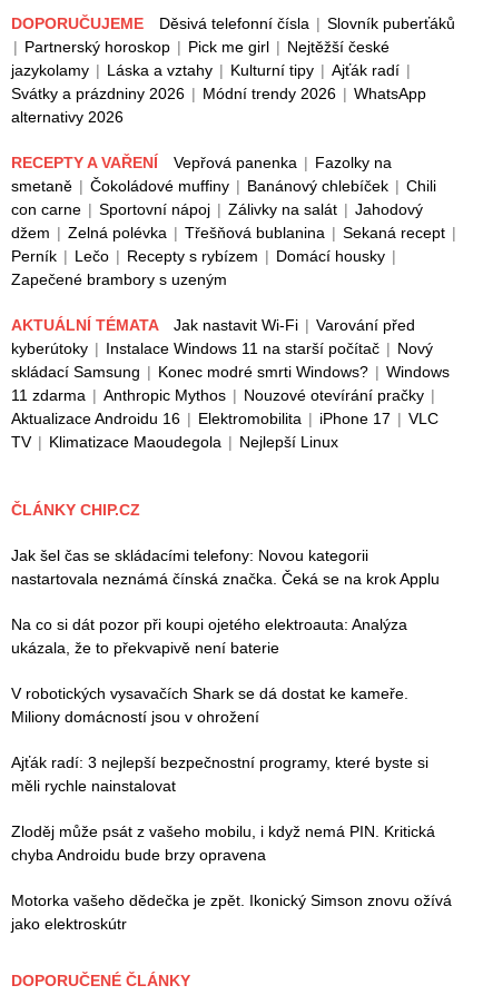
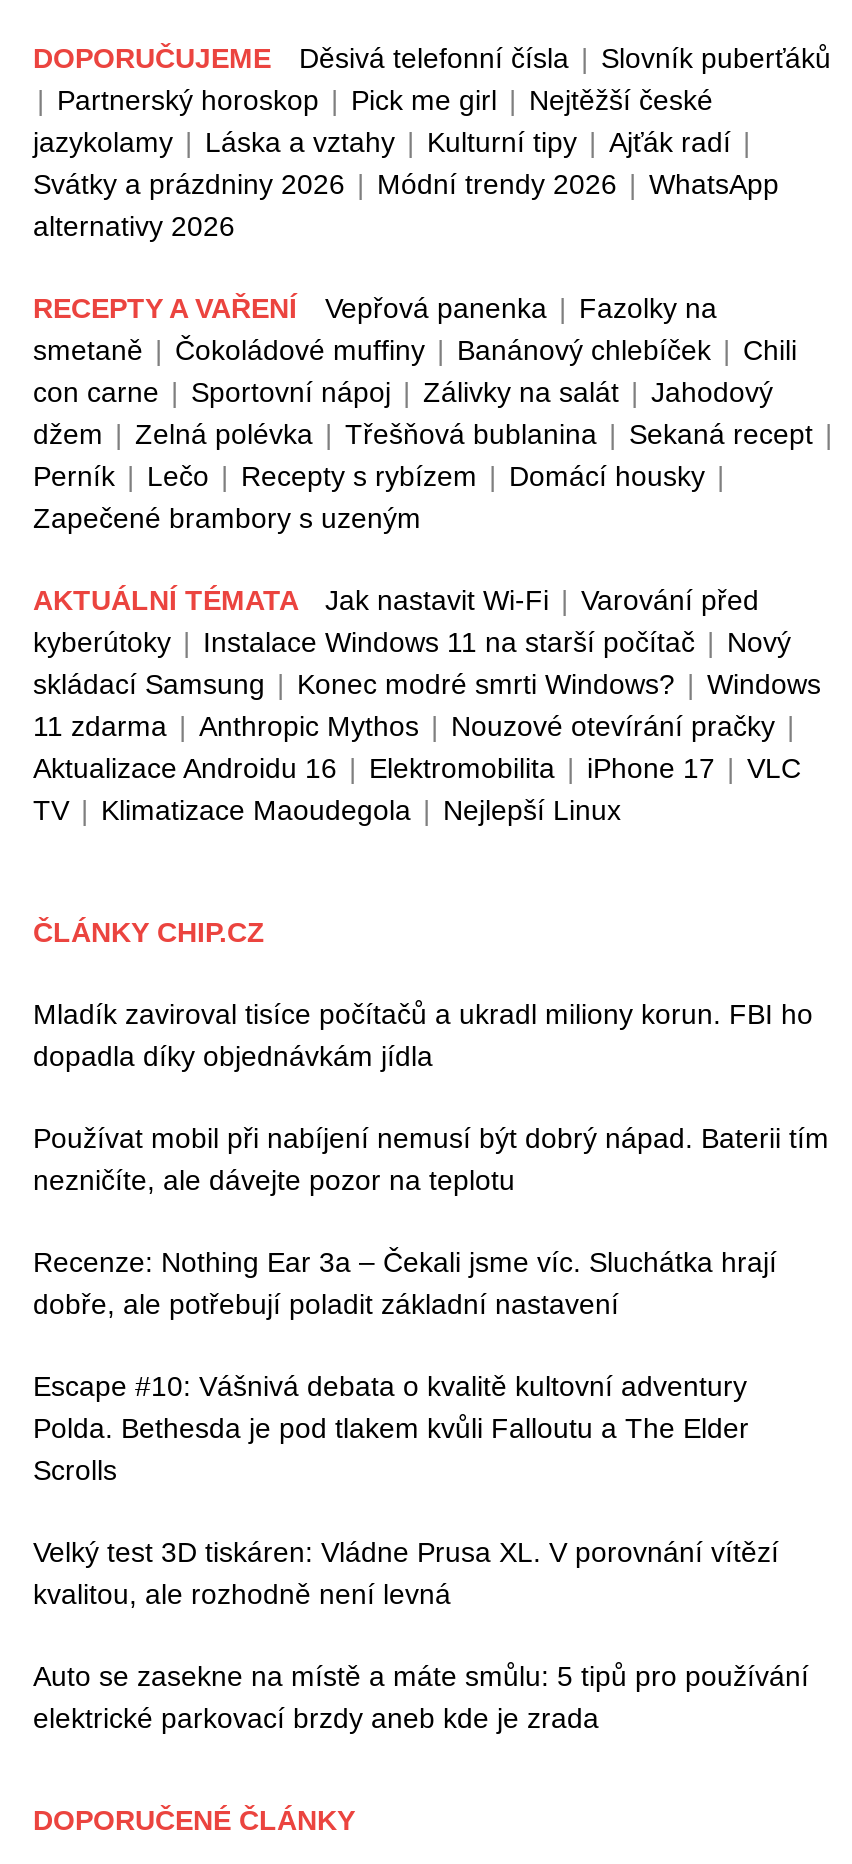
- Jak šel čas se skládacími telefony: Novou kategorii
- nastartovala neznámá čínská značka. Čeká se na krok Applu
+ Mladík zaviroval tisíce počítačů a ukradl miliony korun. FBI ho
+ dopadla díky objednávkám jídla

- Na co si dát pozor při koupi ojetého elektroauta: Analýza
- ukázala, že to překvapivě není baterie
+ Používat mobil při nabíjení nemusí být dobrý nápad. Baterii tím
+ nezničíte, ale dávejte pozor na teplotu

- V robotických vysavačích Shark se dá dostat ke kameře.
- Miliony domácností jsou v ohrožení
+ Recenze: Nothing Ear 3a – Čekali jsme víc. Sluchátka hrají
+ dobře, ale potřebují poladit základní nastavení

- Ajťák radí: 3 nejlepší bezpečnostní programy, které byste si
- měli rychle nainstalovat
+ Escape #10: Vášnivá debata o kvalitě kultovní adventury
+ Polda. Bethesda je pod tlakem kvůli Falloutu a The Elder
+ Scrolls

- Zloděj může psát z vašeho mobilu, i když nemá PIN. Kritická
- chyba Androidu bude brzy opravena
+ Velký test 3D tiskáren: Vládne Prusa XL. V porovnání vítězí
+ kvalitou, ale rozhodně není levná

- Motorka vašeho dědečka je zpět. Ikonický Simson znovu ožívá
- jako elektroskútr
+ Auto se zasekne na místě a máte smůlu: 5 tipů pro používání
+ elektrické parkovací brzdy aneb kde je zrada
